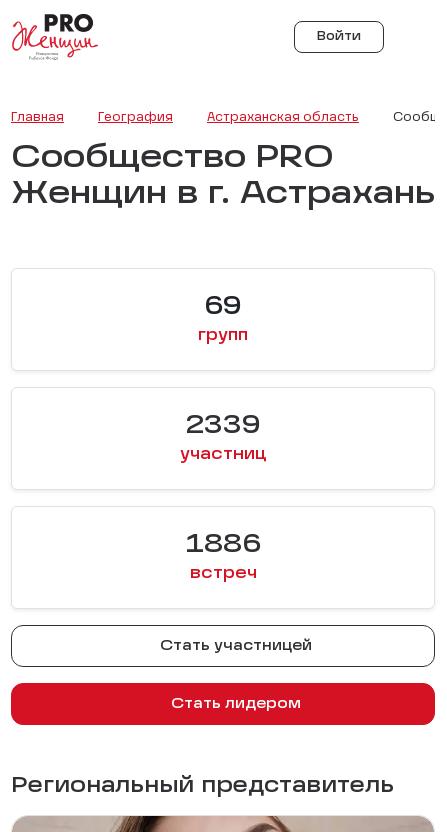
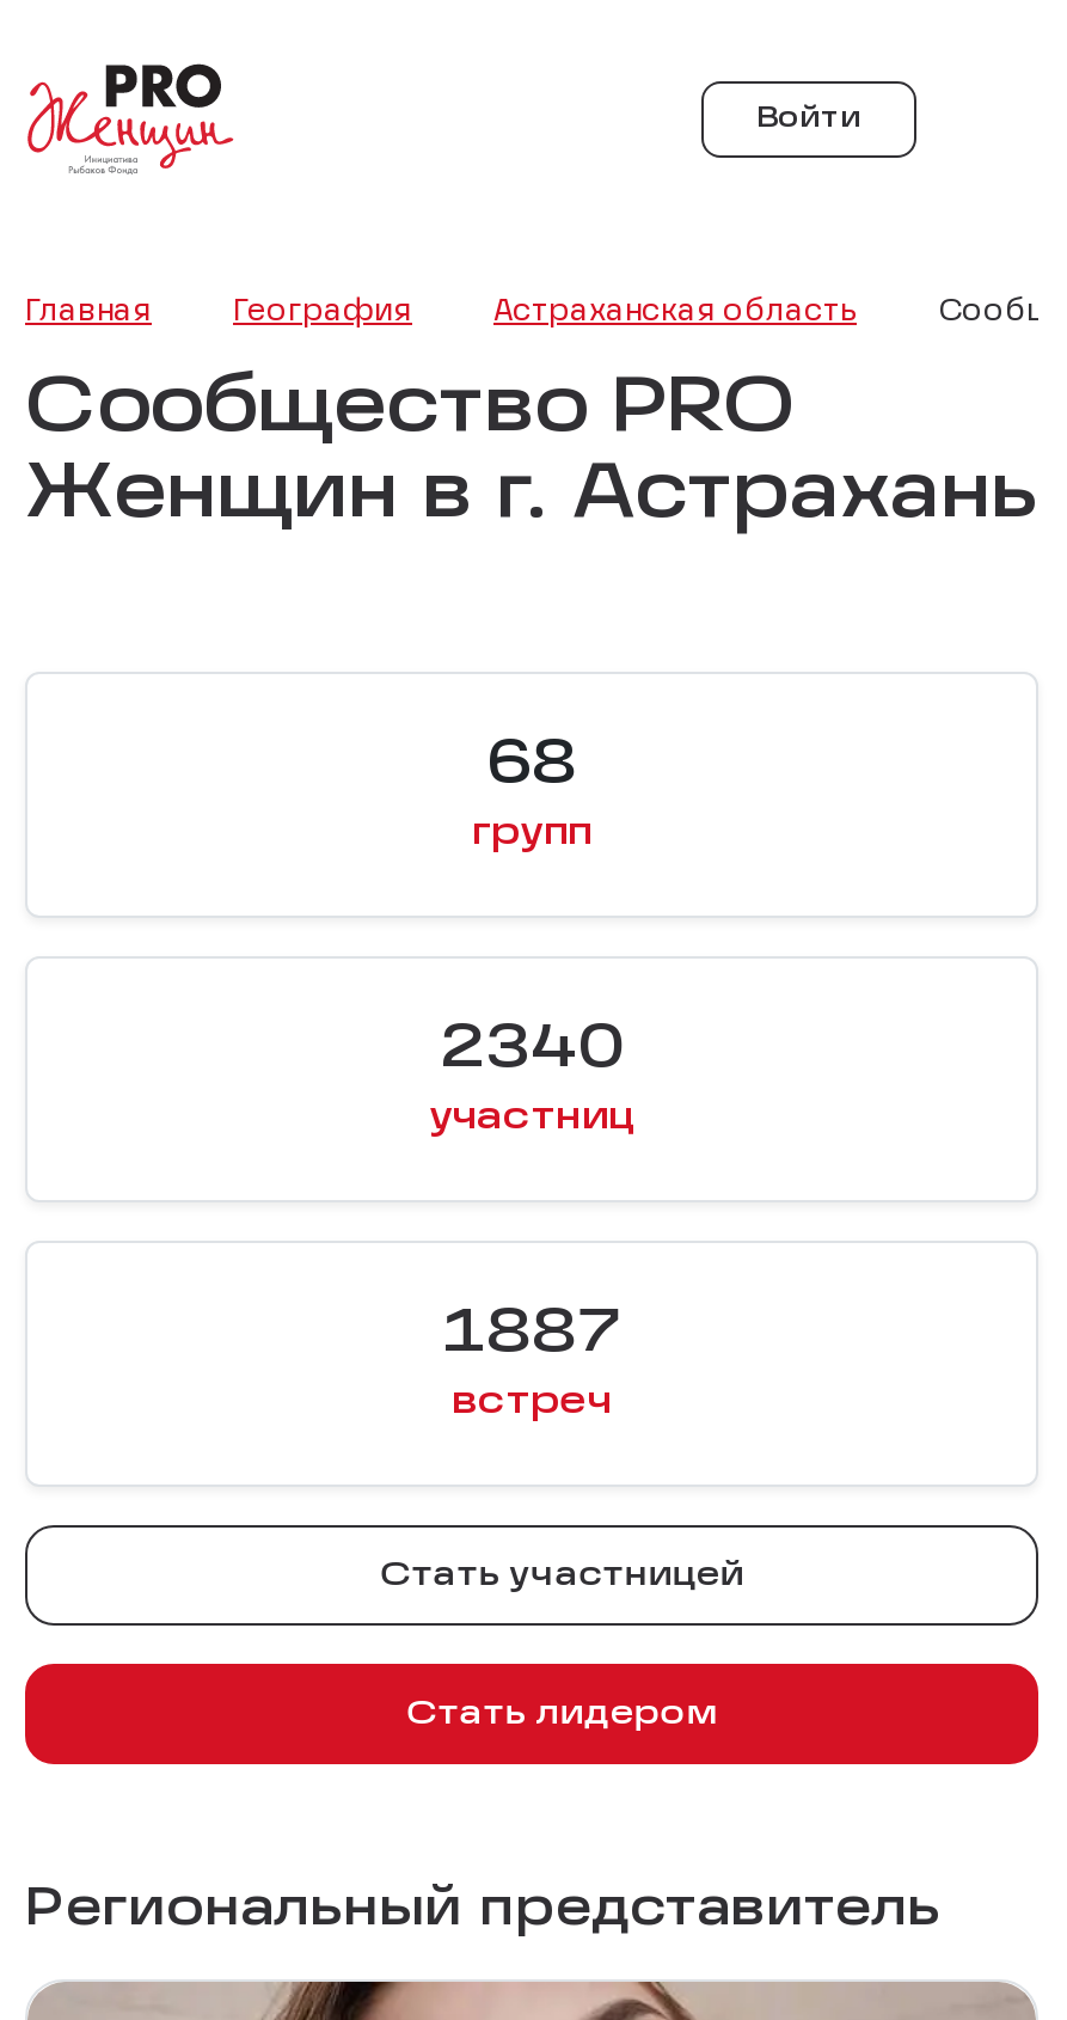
- 69
+ 68

- 2339
+ 2340

- 1886
+ 1887
